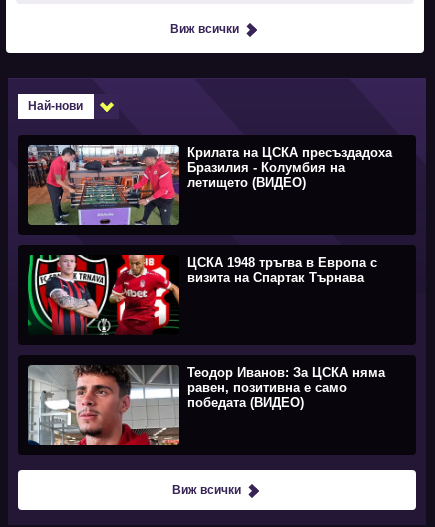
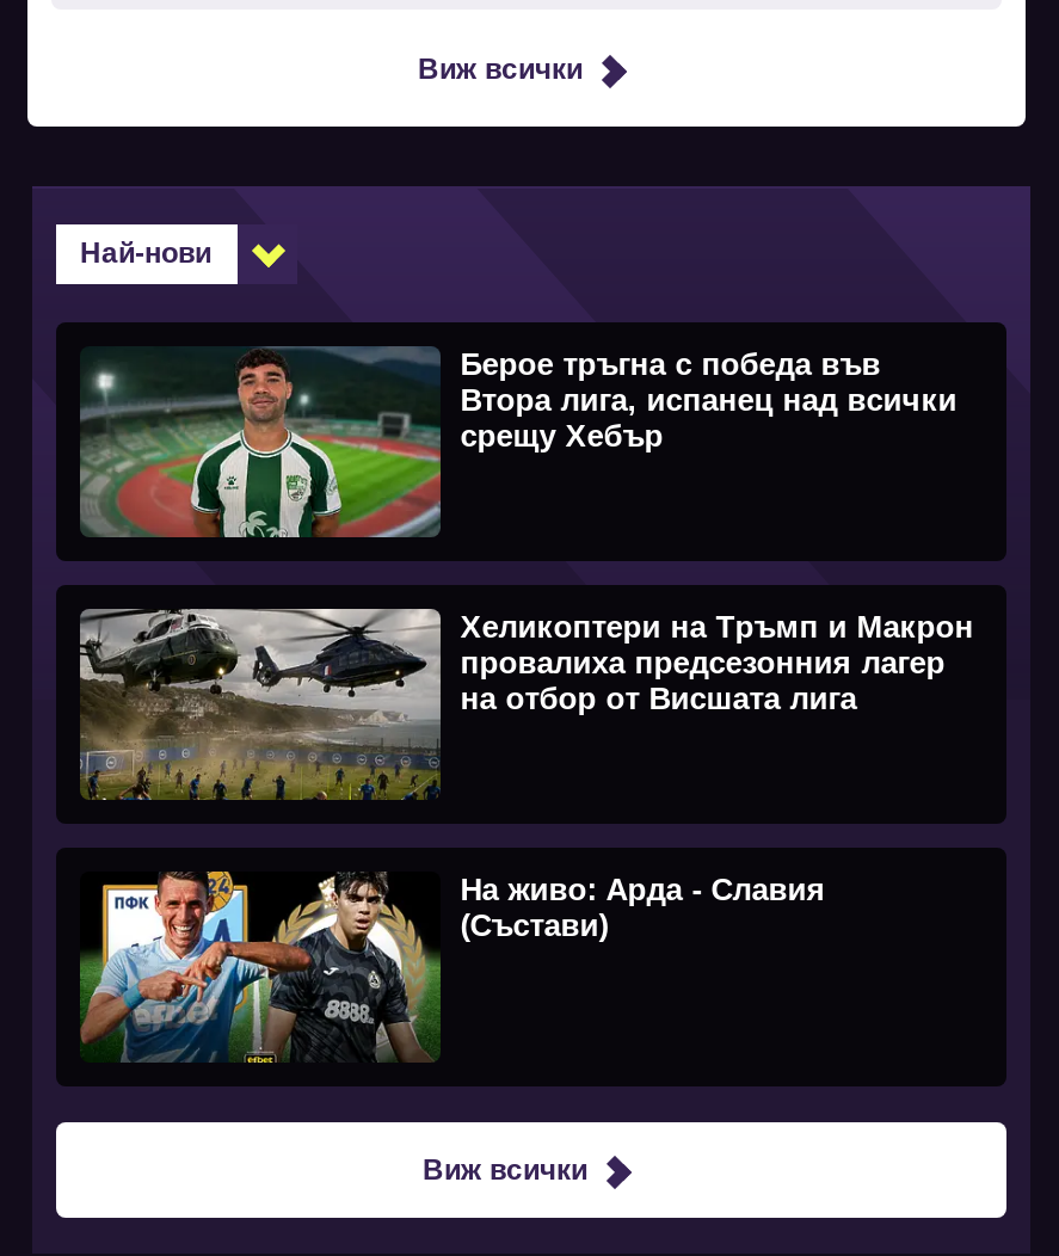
- [image]
- Крилата на ЦСКА пресъздадоха
- Бразилия - Колумбия на
- летището (ВИДЕО)
+ [image]
+ Берое тръгна с победа във
+ Втора лига, испанец над всички
+ срещу Хебър

- [image]
- ЦСКА 1948 тръгва в Европа с
- визита на Спартак Търнава
+ [image]
+ Хеликоптери на Тръмп и Макрон
+ провалиха предсезонния лагер
+ на отбор от Висшата лига

- [image]
- Теодор Иванов: За ЦСКА няма
- равен, позитивна е само
- победата (ВИДЕО)
+ [image]
+ На живо: Арда - Славия
+ (Състави)
